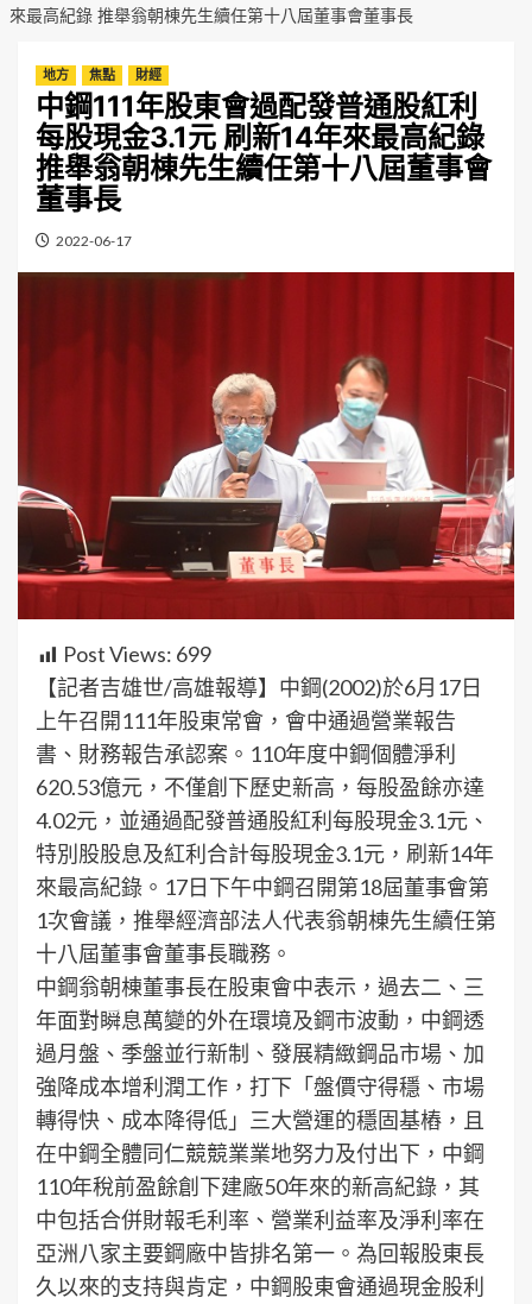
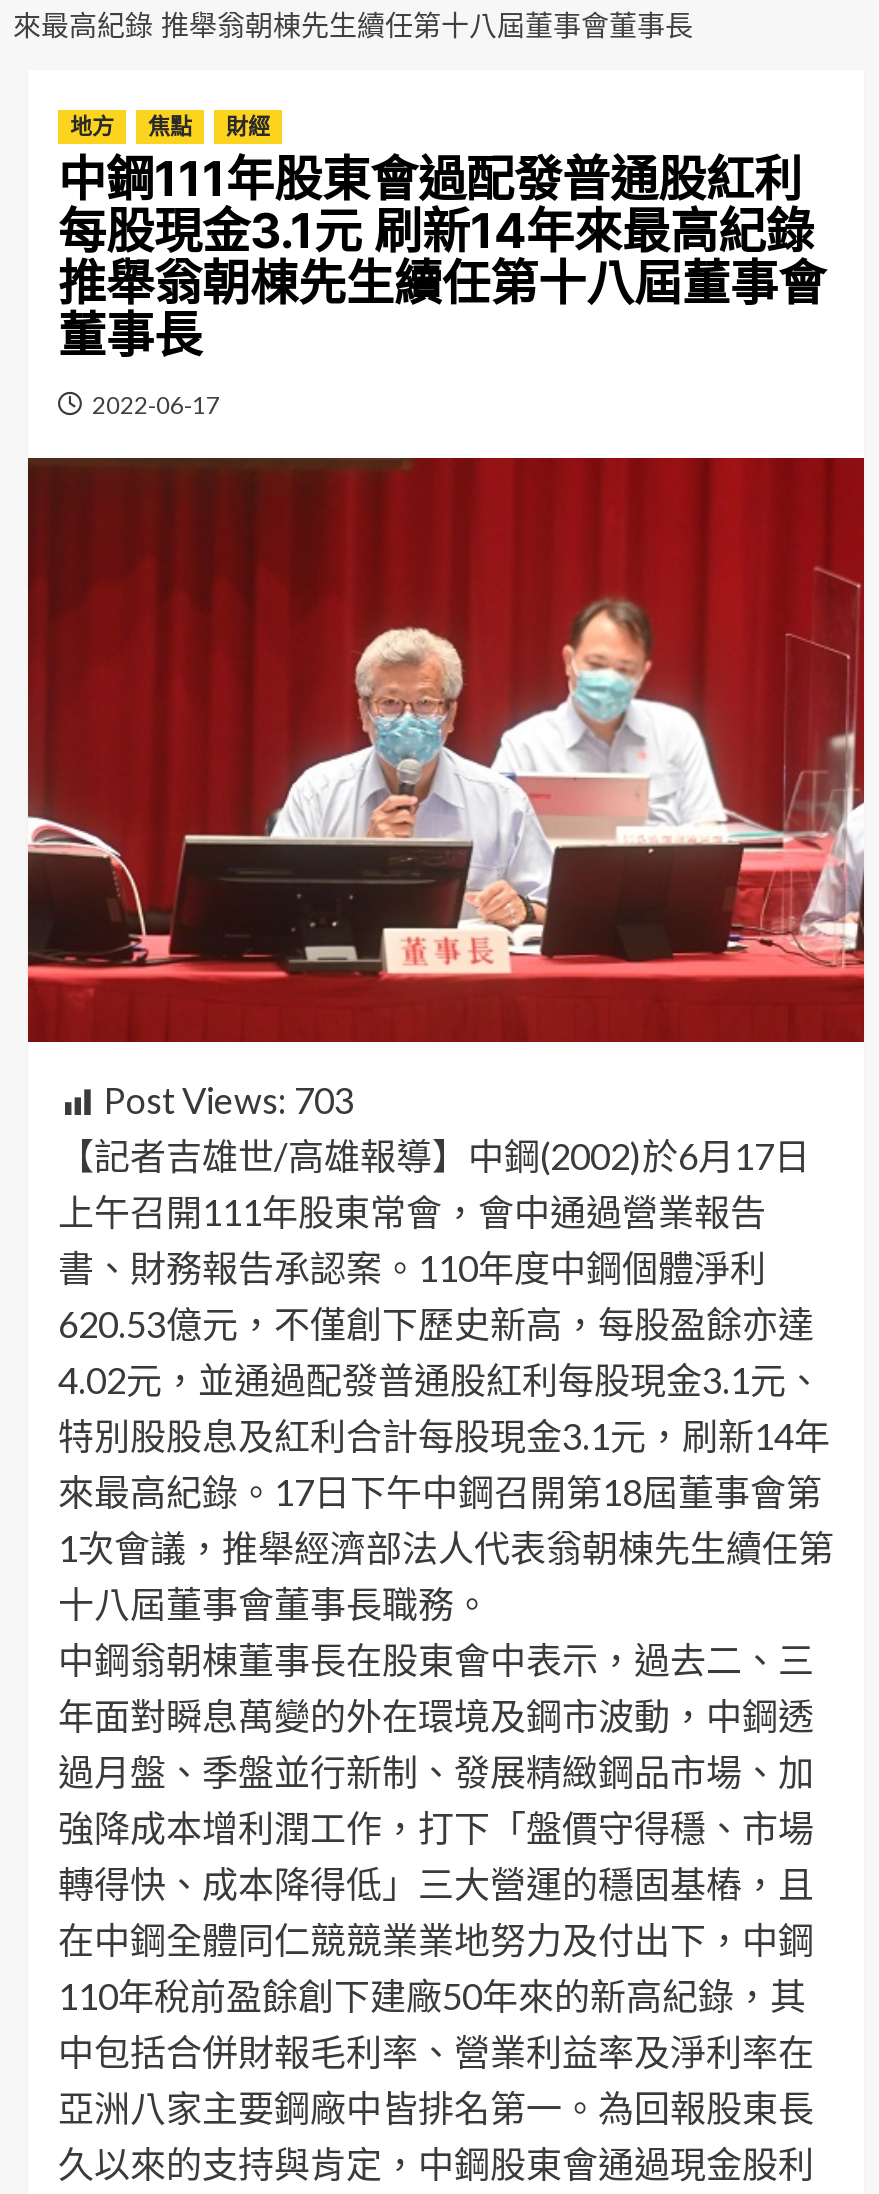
- Post Views: 699
+ Post Views: 703
